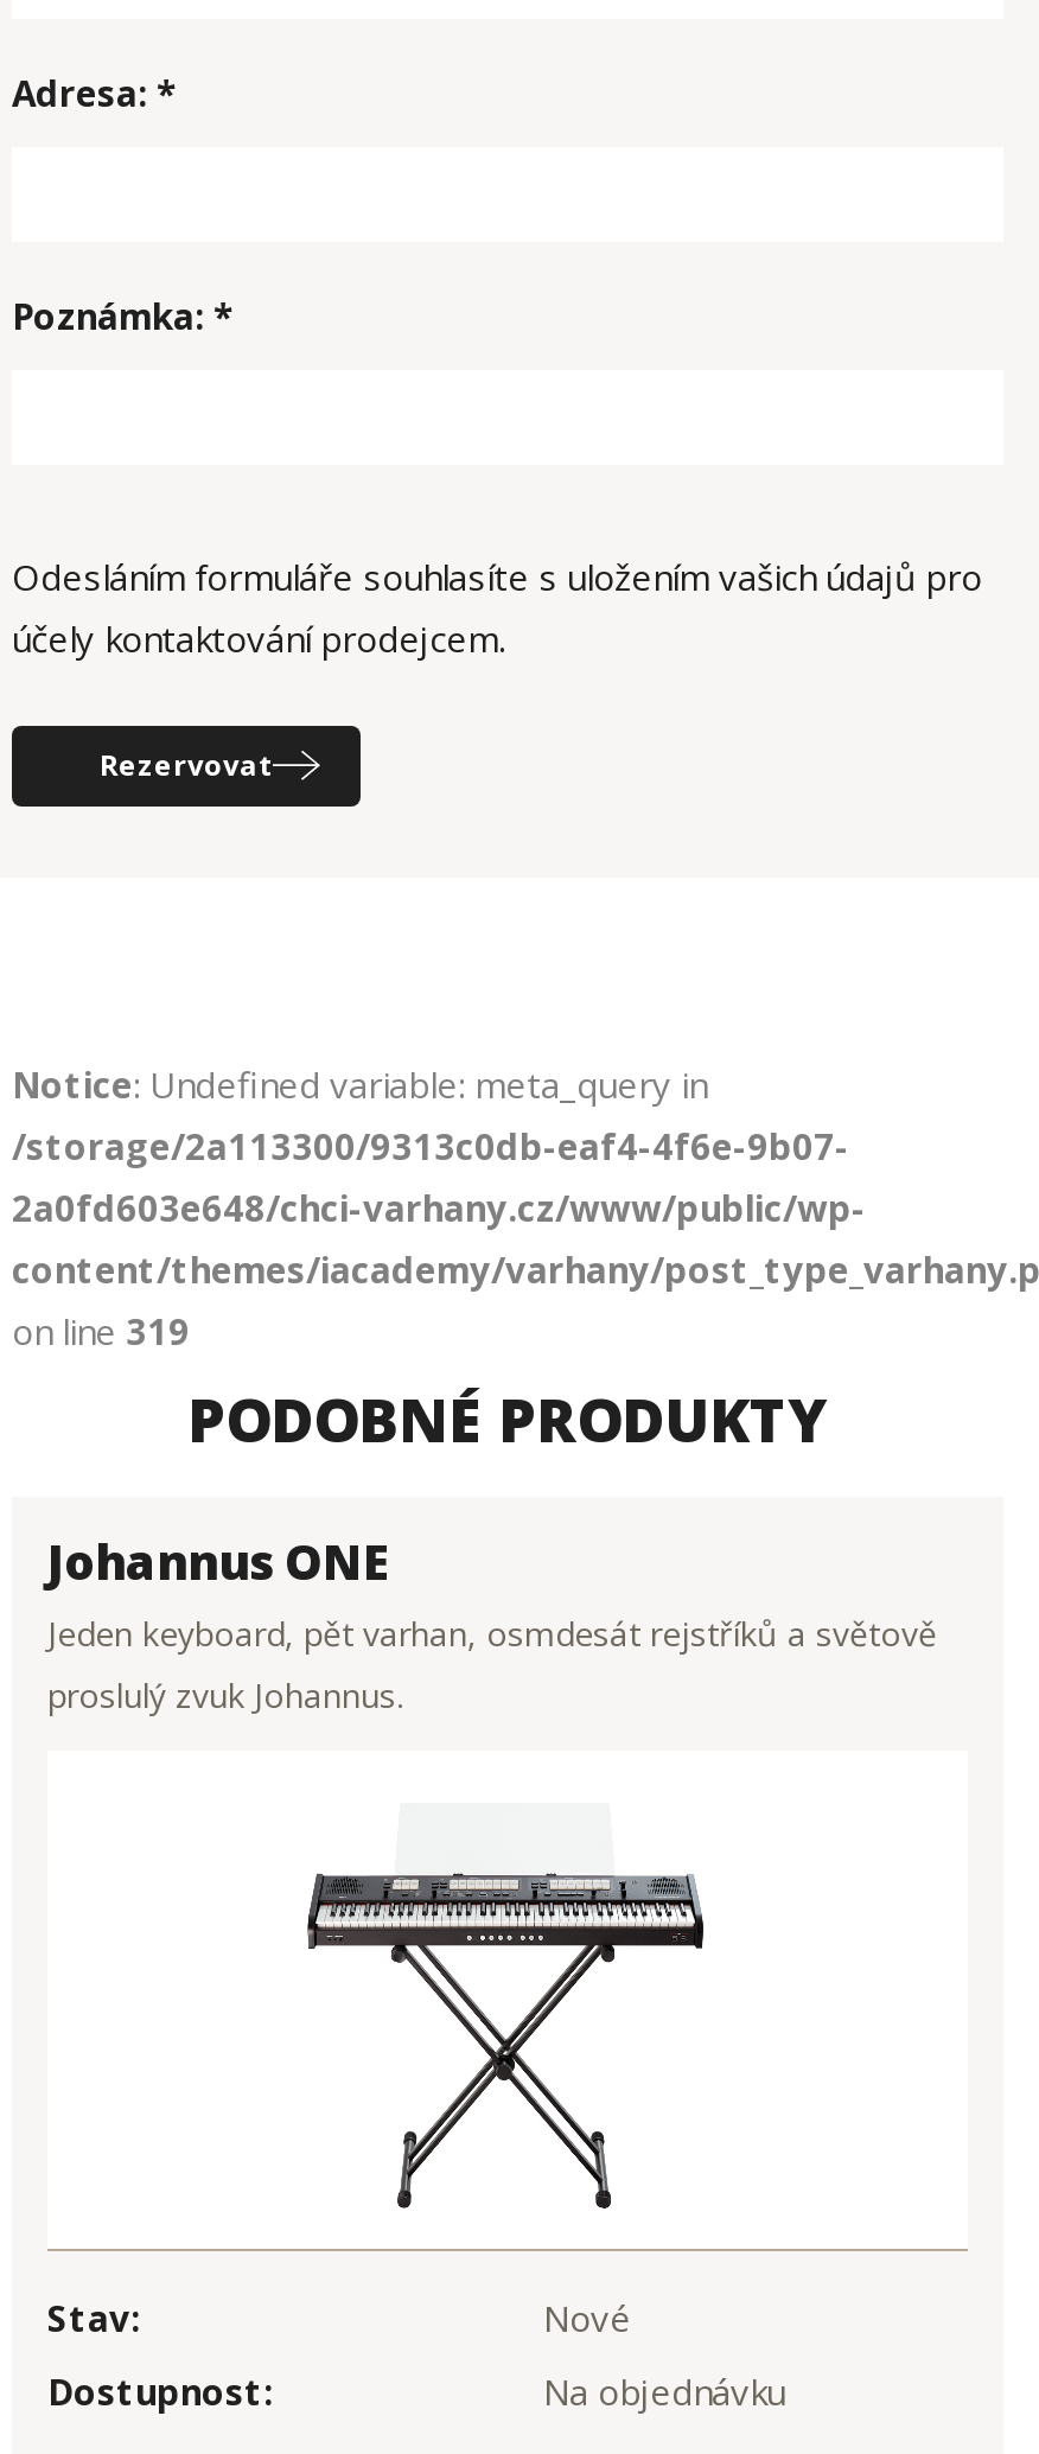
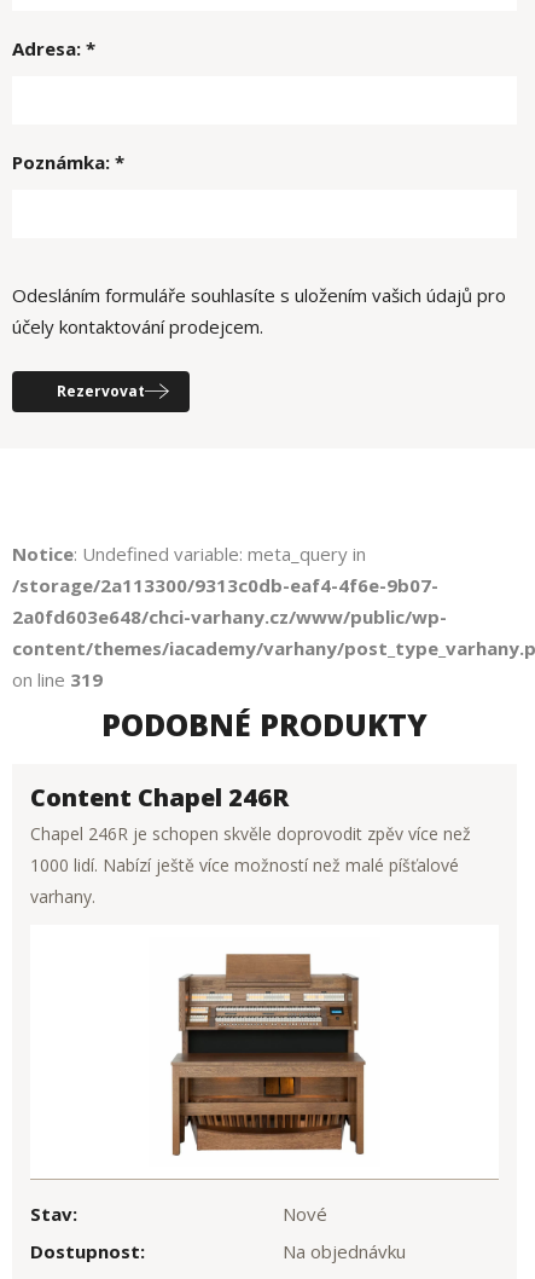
- Johannus ONE
- Jeden keyboard, pět varhan, osmdesát rejstříků a světově
- proslulý zvuk Johannus.
+ Content Chapel 246R
+ Chapel 246R je schopen skvěle doprovodit zpěv více než
+ 1000 lidí. Nabízí ještě více možností než malé píšťalové
+ varhany.

- [image]
+ [image]
